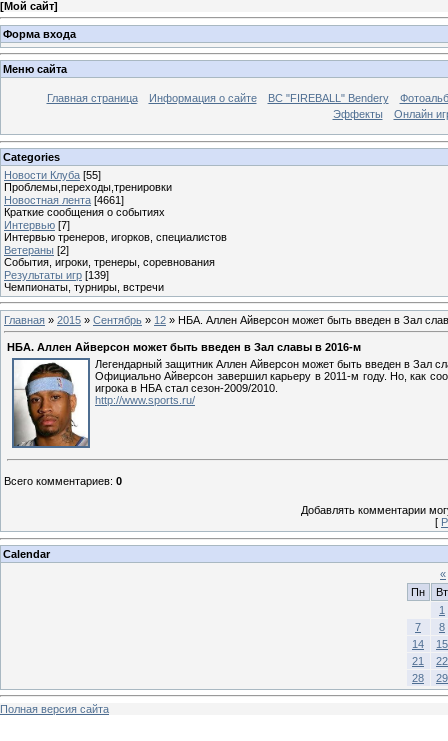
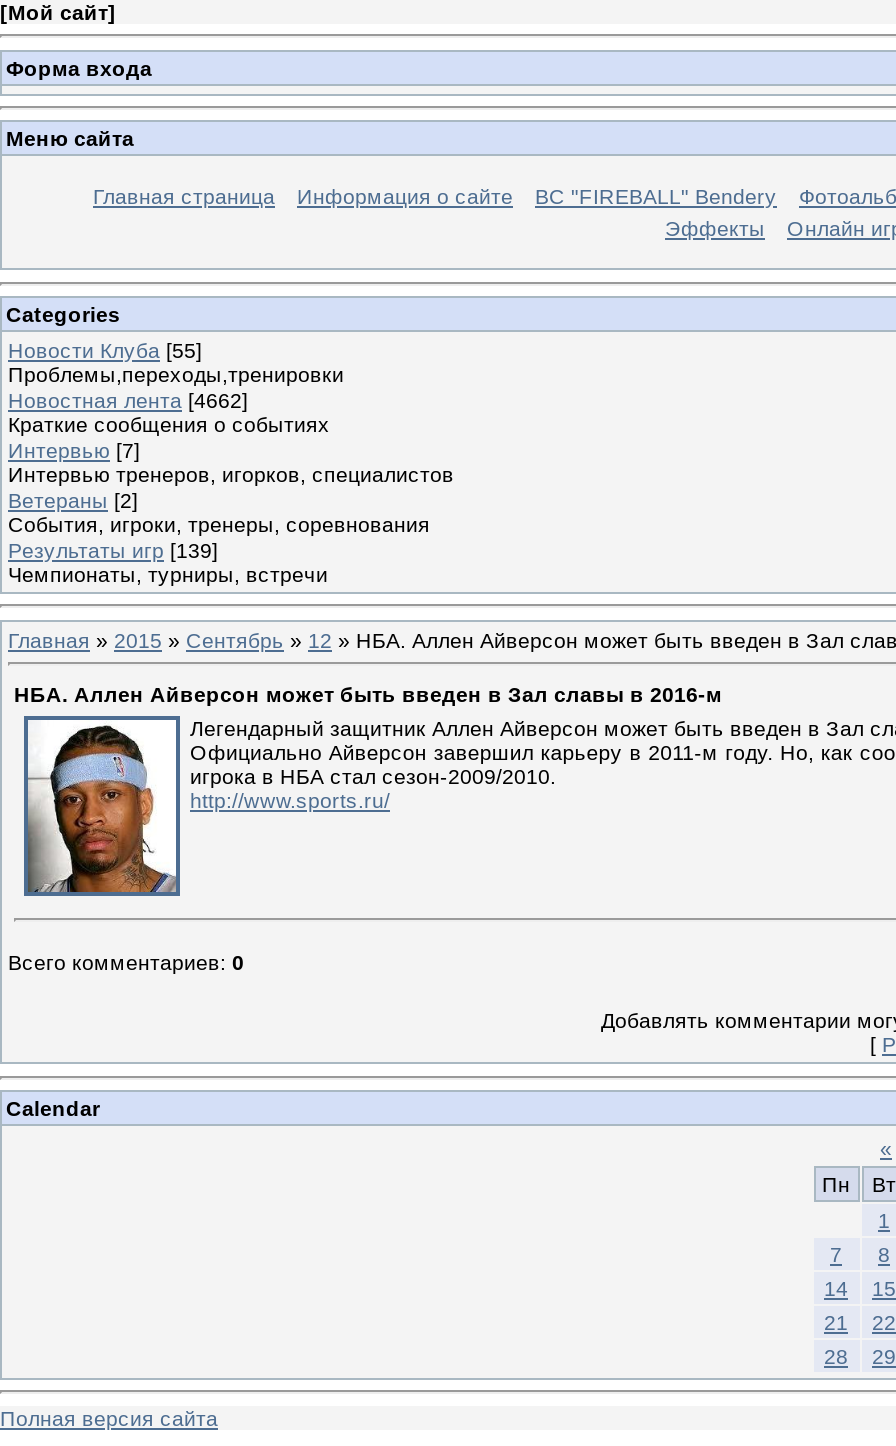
- Новостная лента [4661]
+ Новостная лента [4662]
